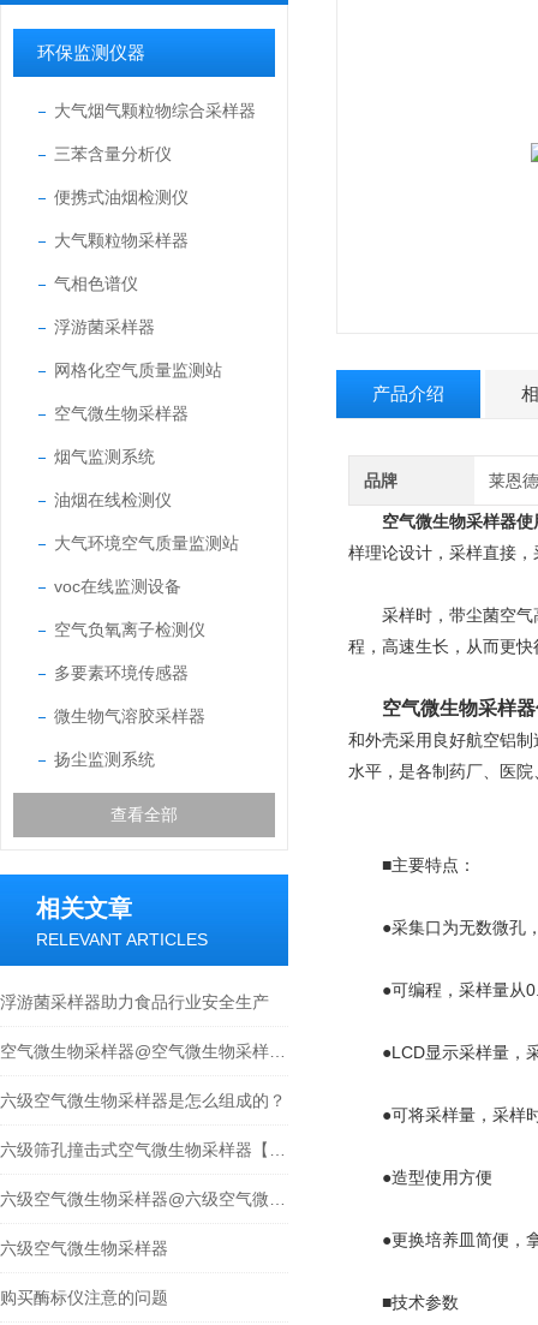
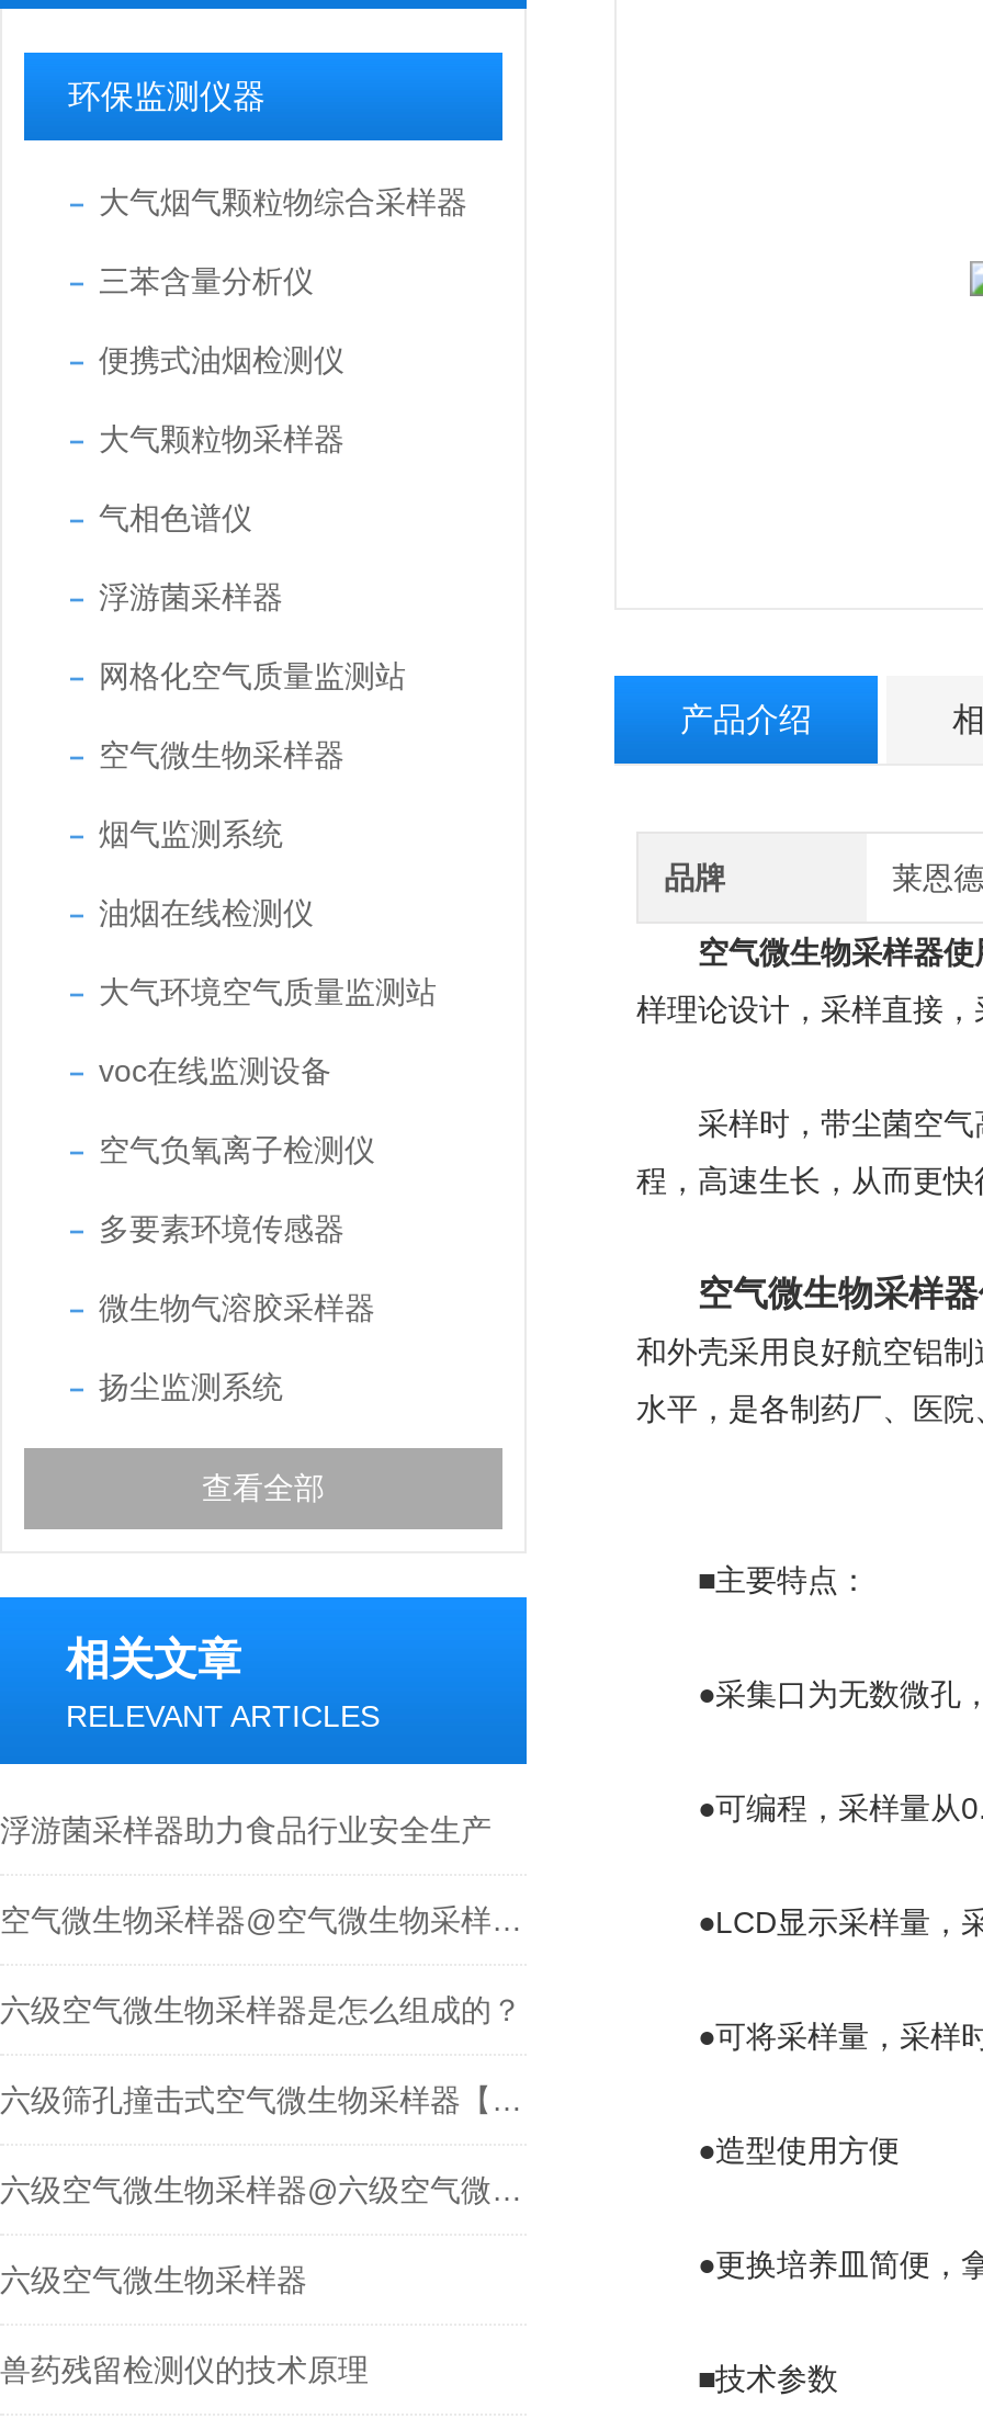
- 购买酶标仪注意的问题
+ 兽药残留检测仪的技术原理
